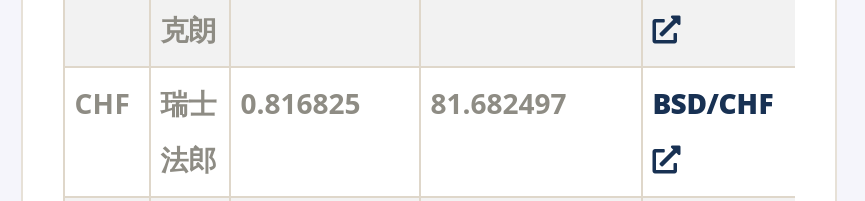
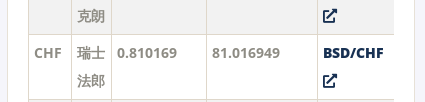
- 0.816825
+ 0.810169

- 81.682497
+ 81.016949
